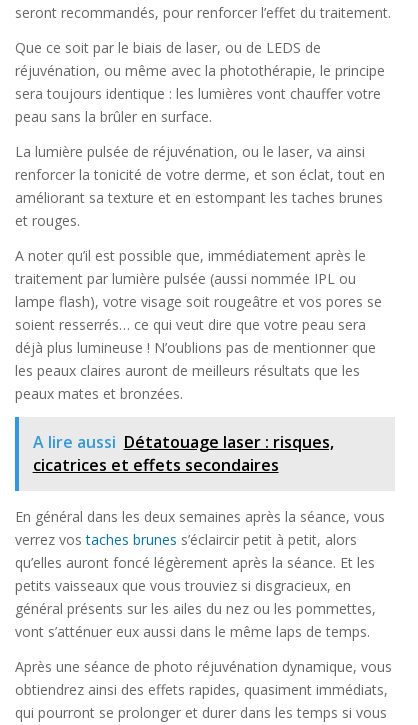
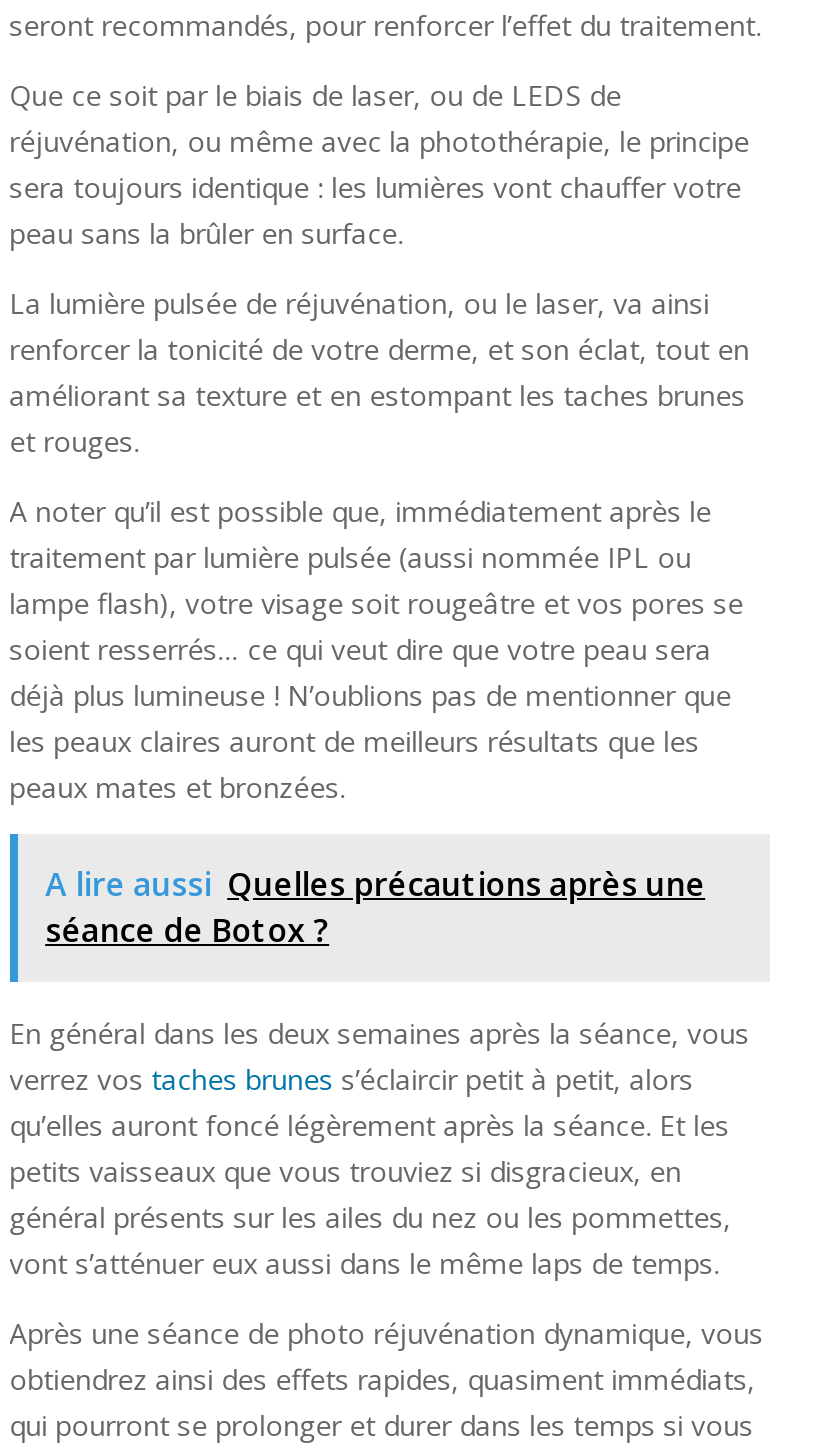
- A lire aussi Détatouage laser : risques,
- cicatrices et effets secondaires
+ A lire aussi Quelles précautions après une
+ séance de Botox ?
